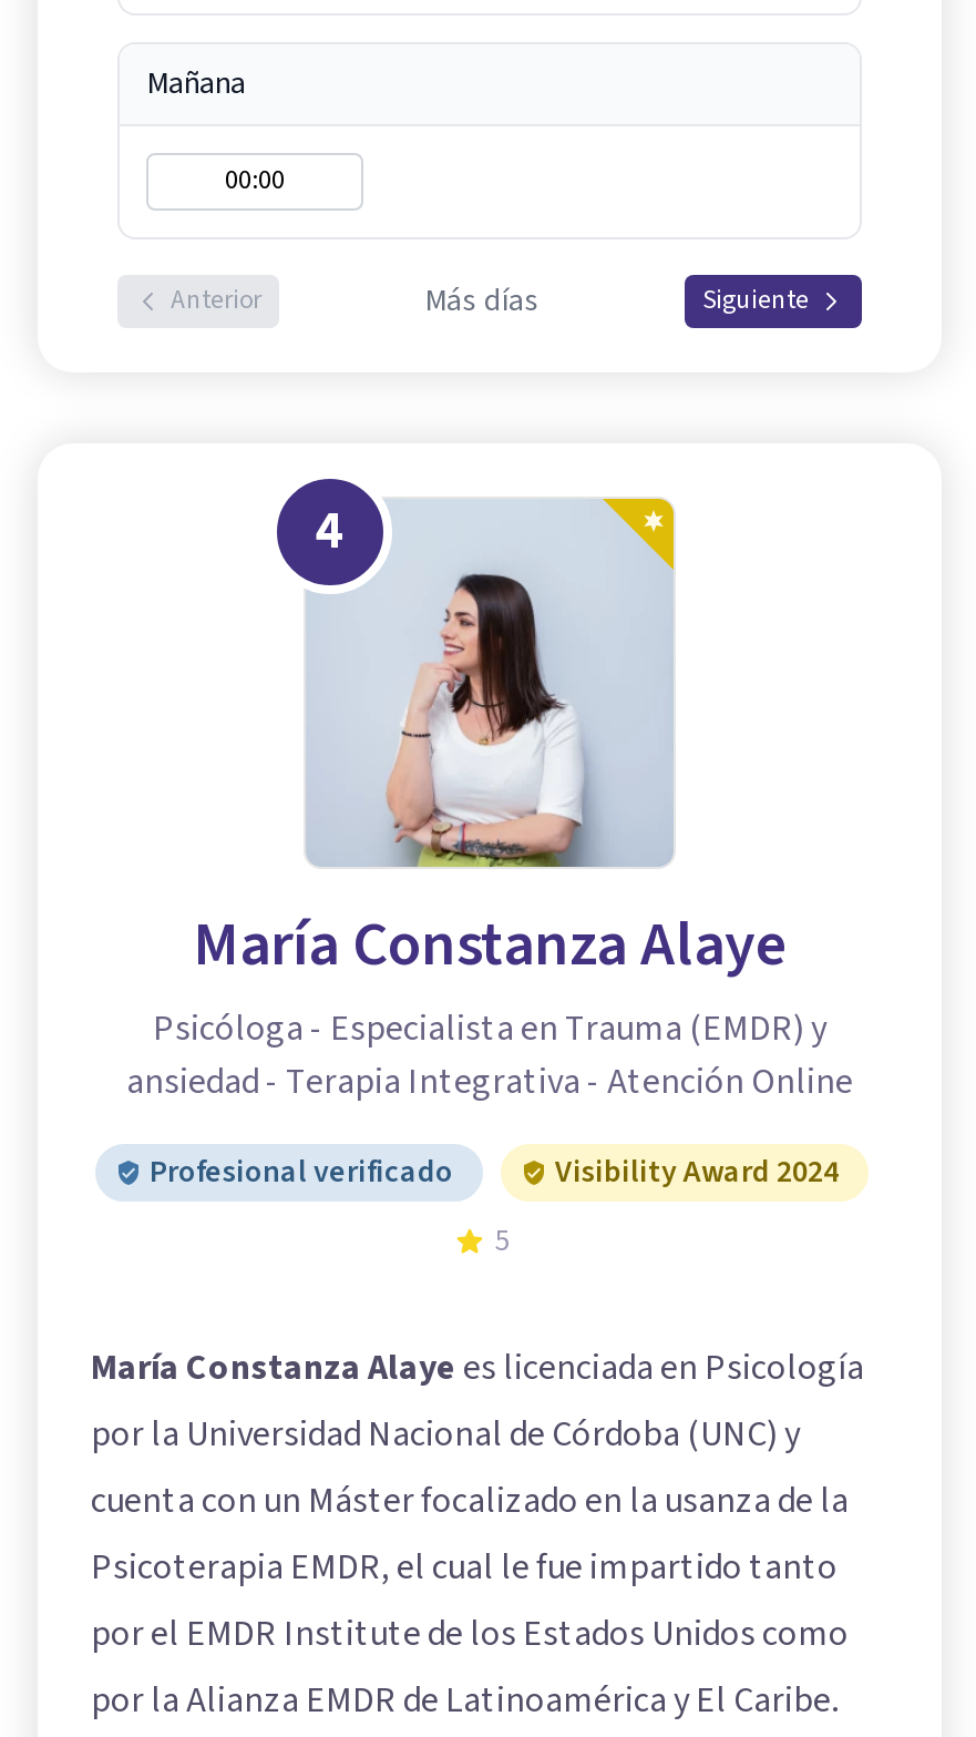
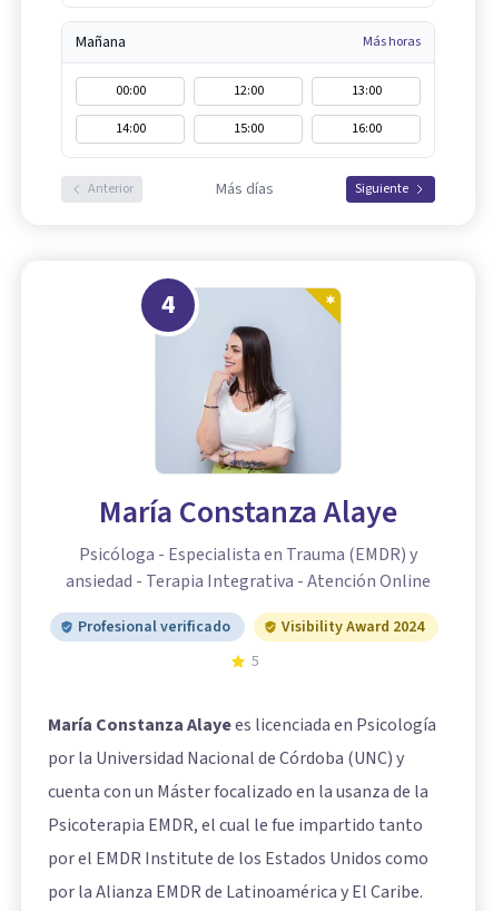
+ Más horas

+ 12:00
+ 13:00
+ 14:00
+ 15:00
+ 16:00
